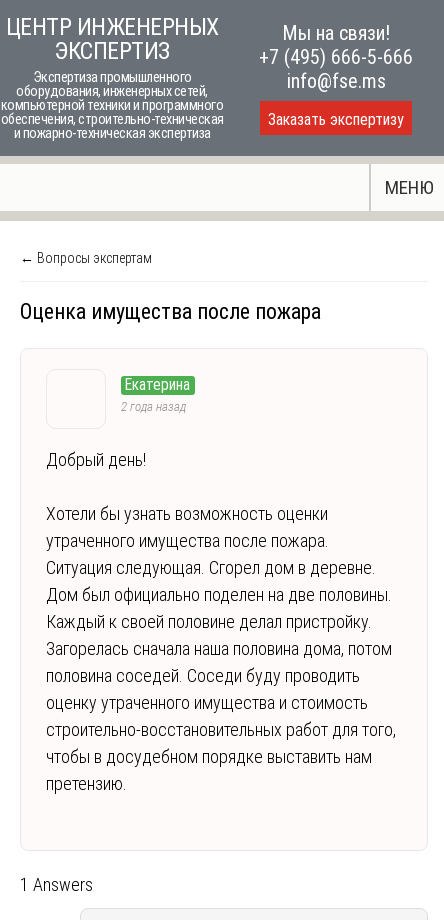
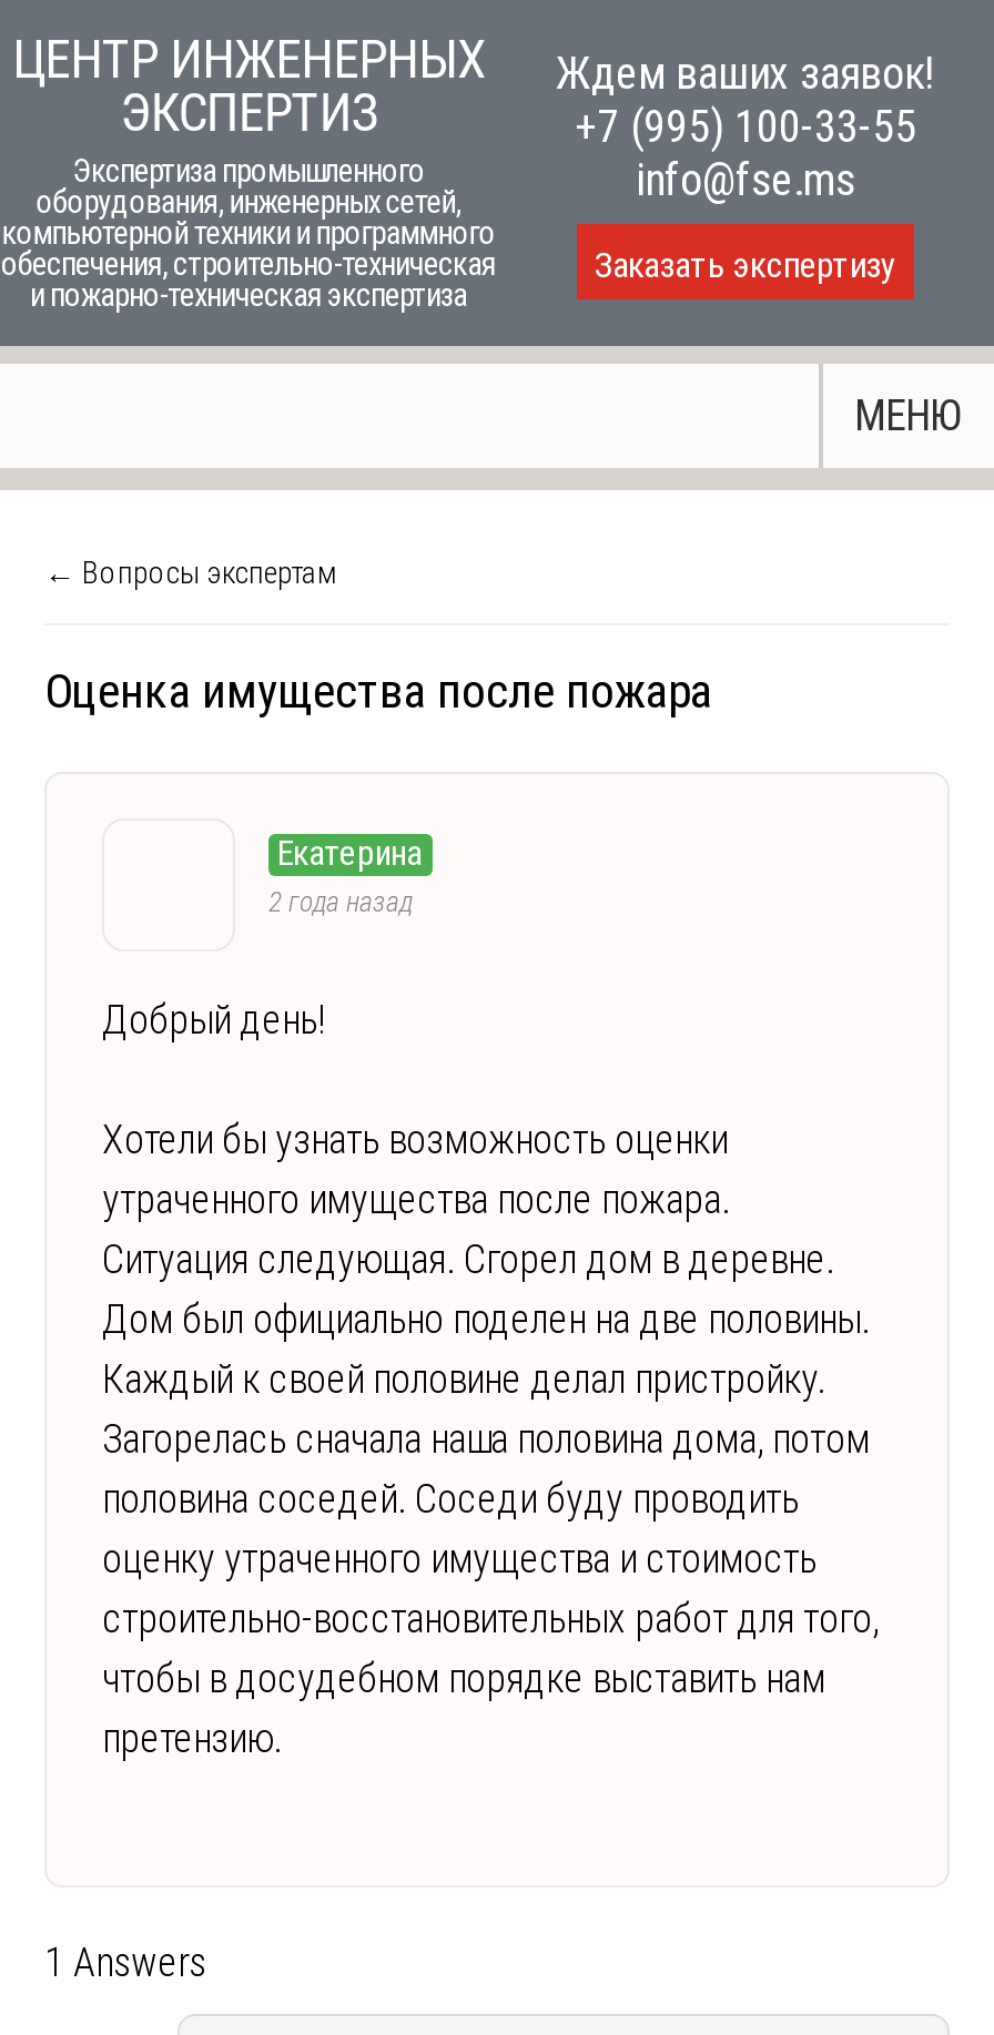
- Мы на связи!
- +7 (495) 666-5-666
+ Ждем ваших заявок!
+ +7 (995) 100-33-55
